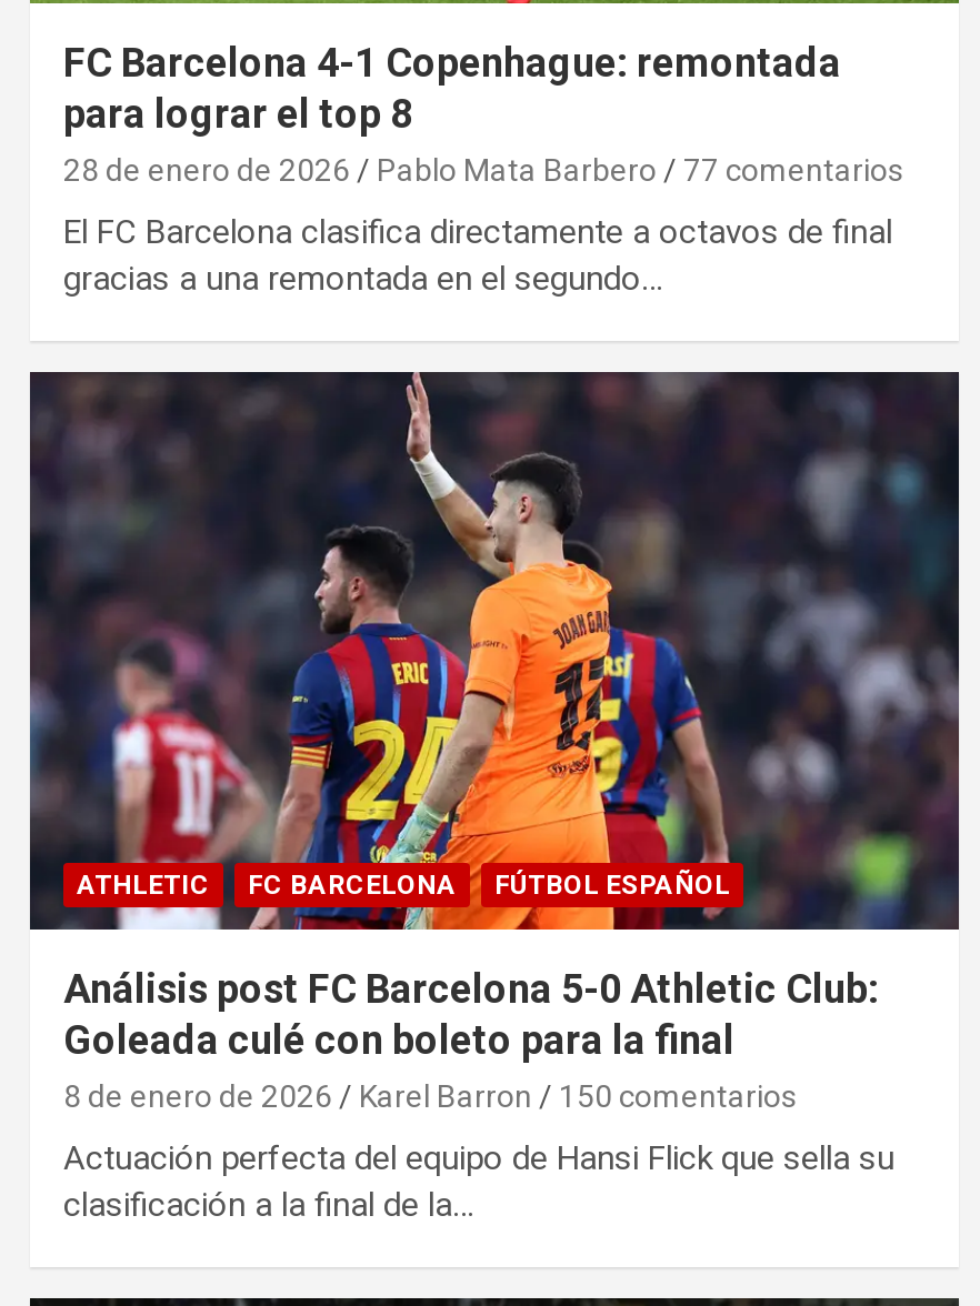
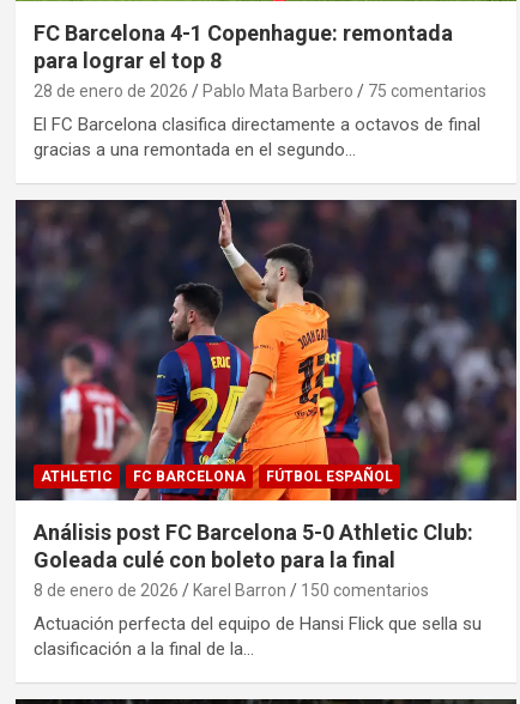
- 28 de enero de 2026 Pablo Mata Barbero 77 comentarios
+ 28 de enero de 2026 Pablo Mata Barbero 75 comentarios
